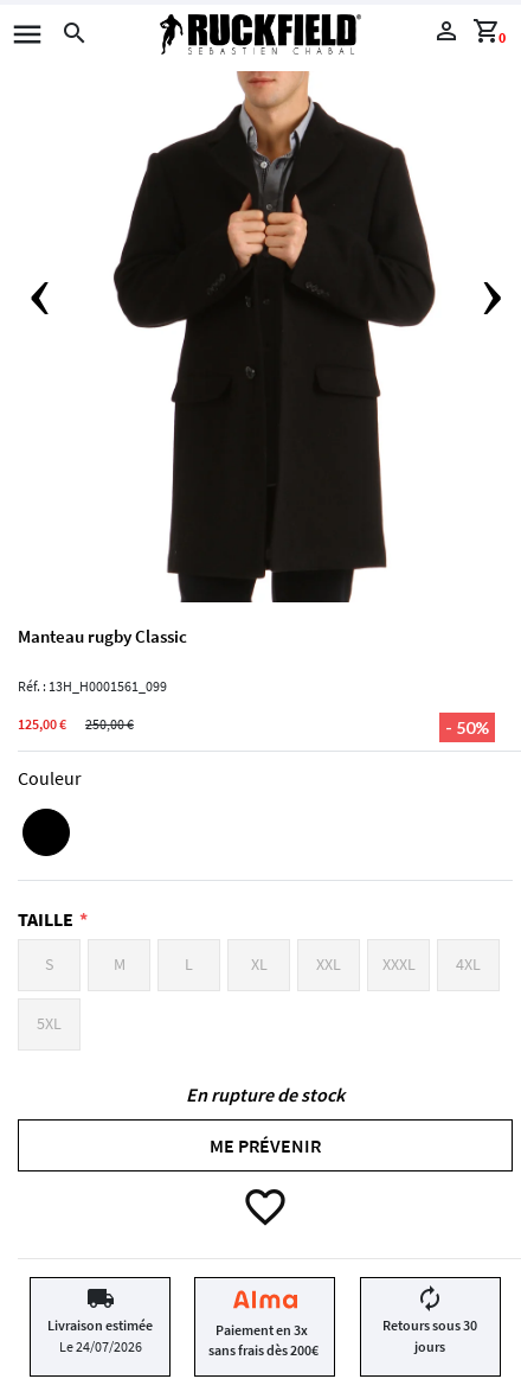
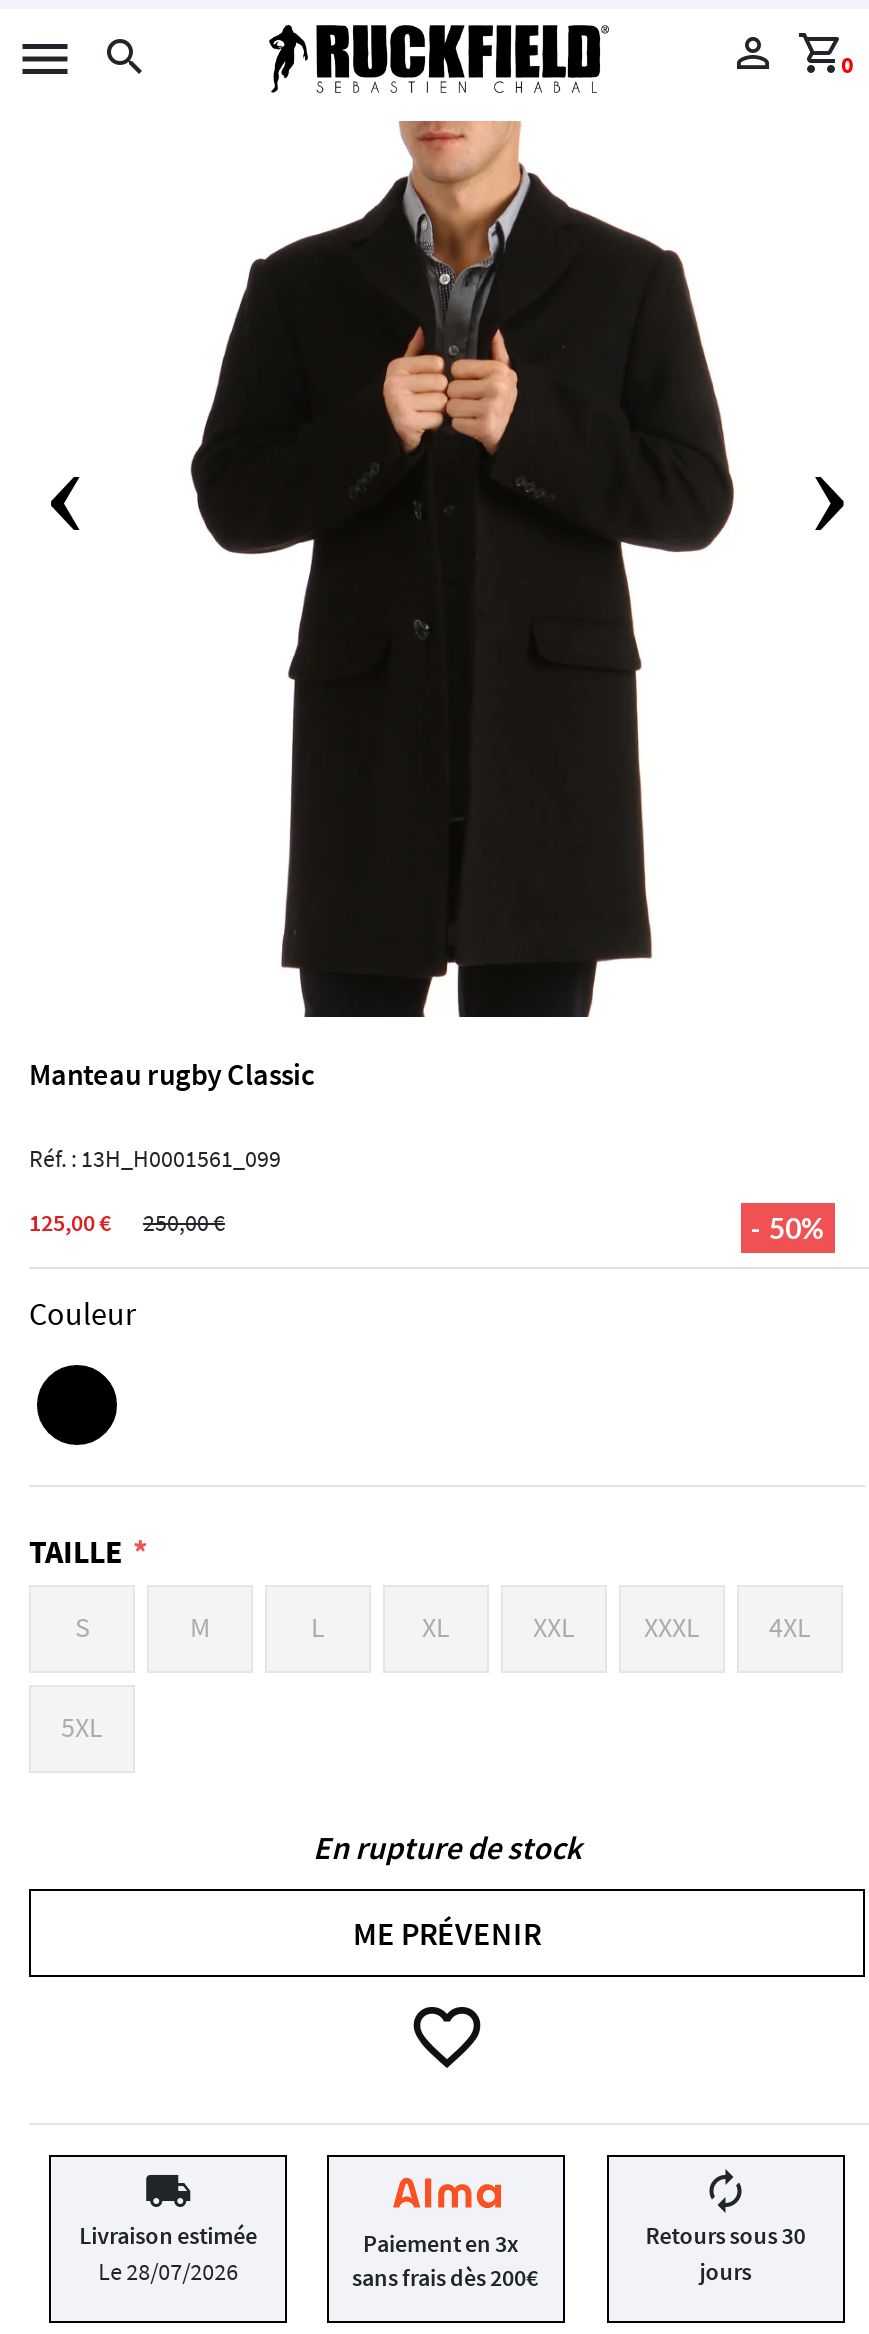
- Le 24/07/2026
+ Le 28/07/2026
